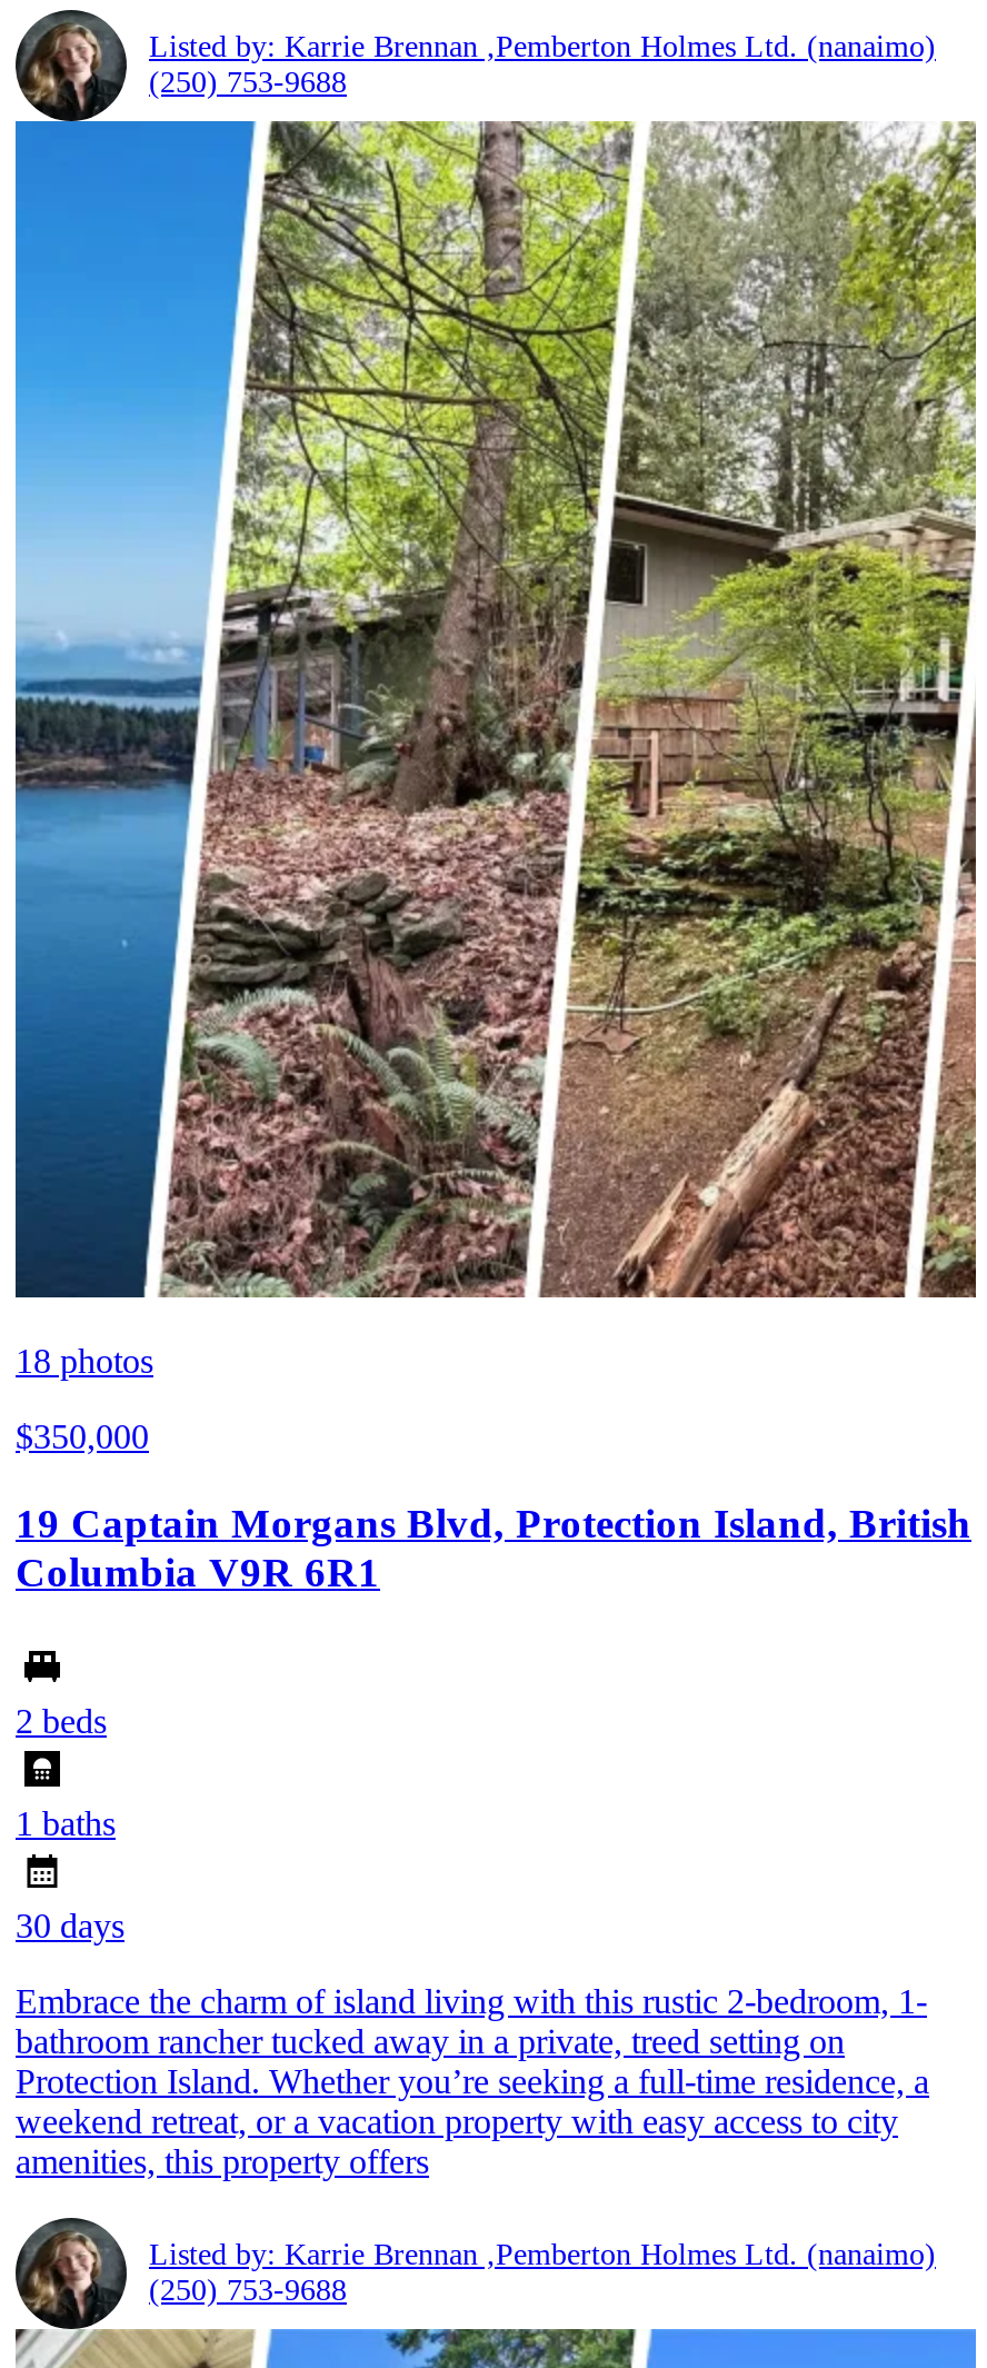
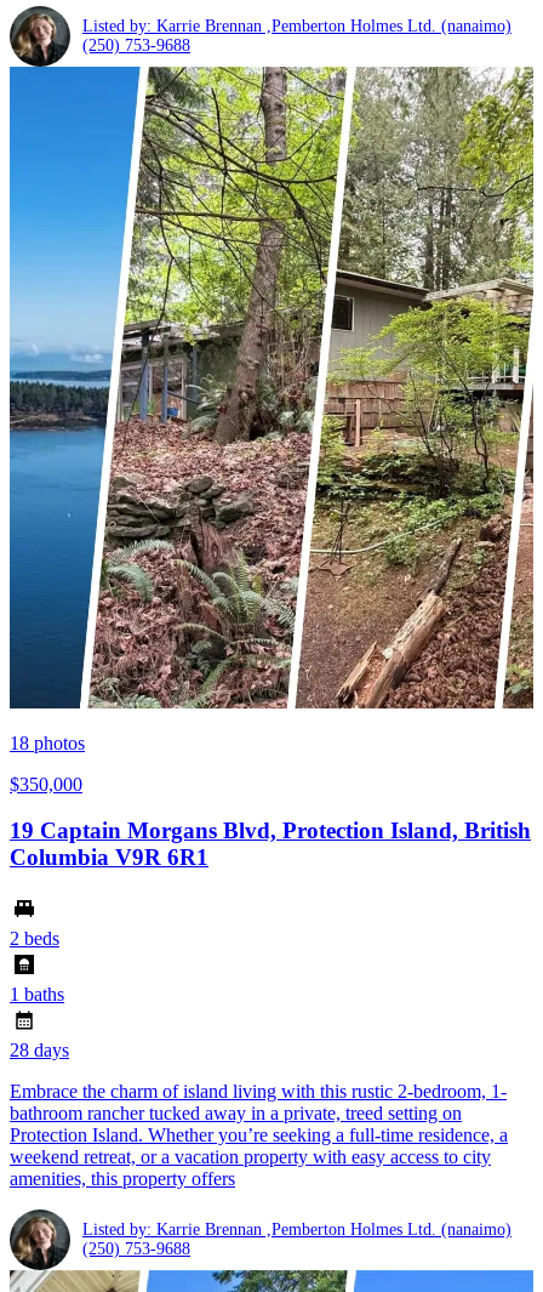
- 30 days
+ 28 days
